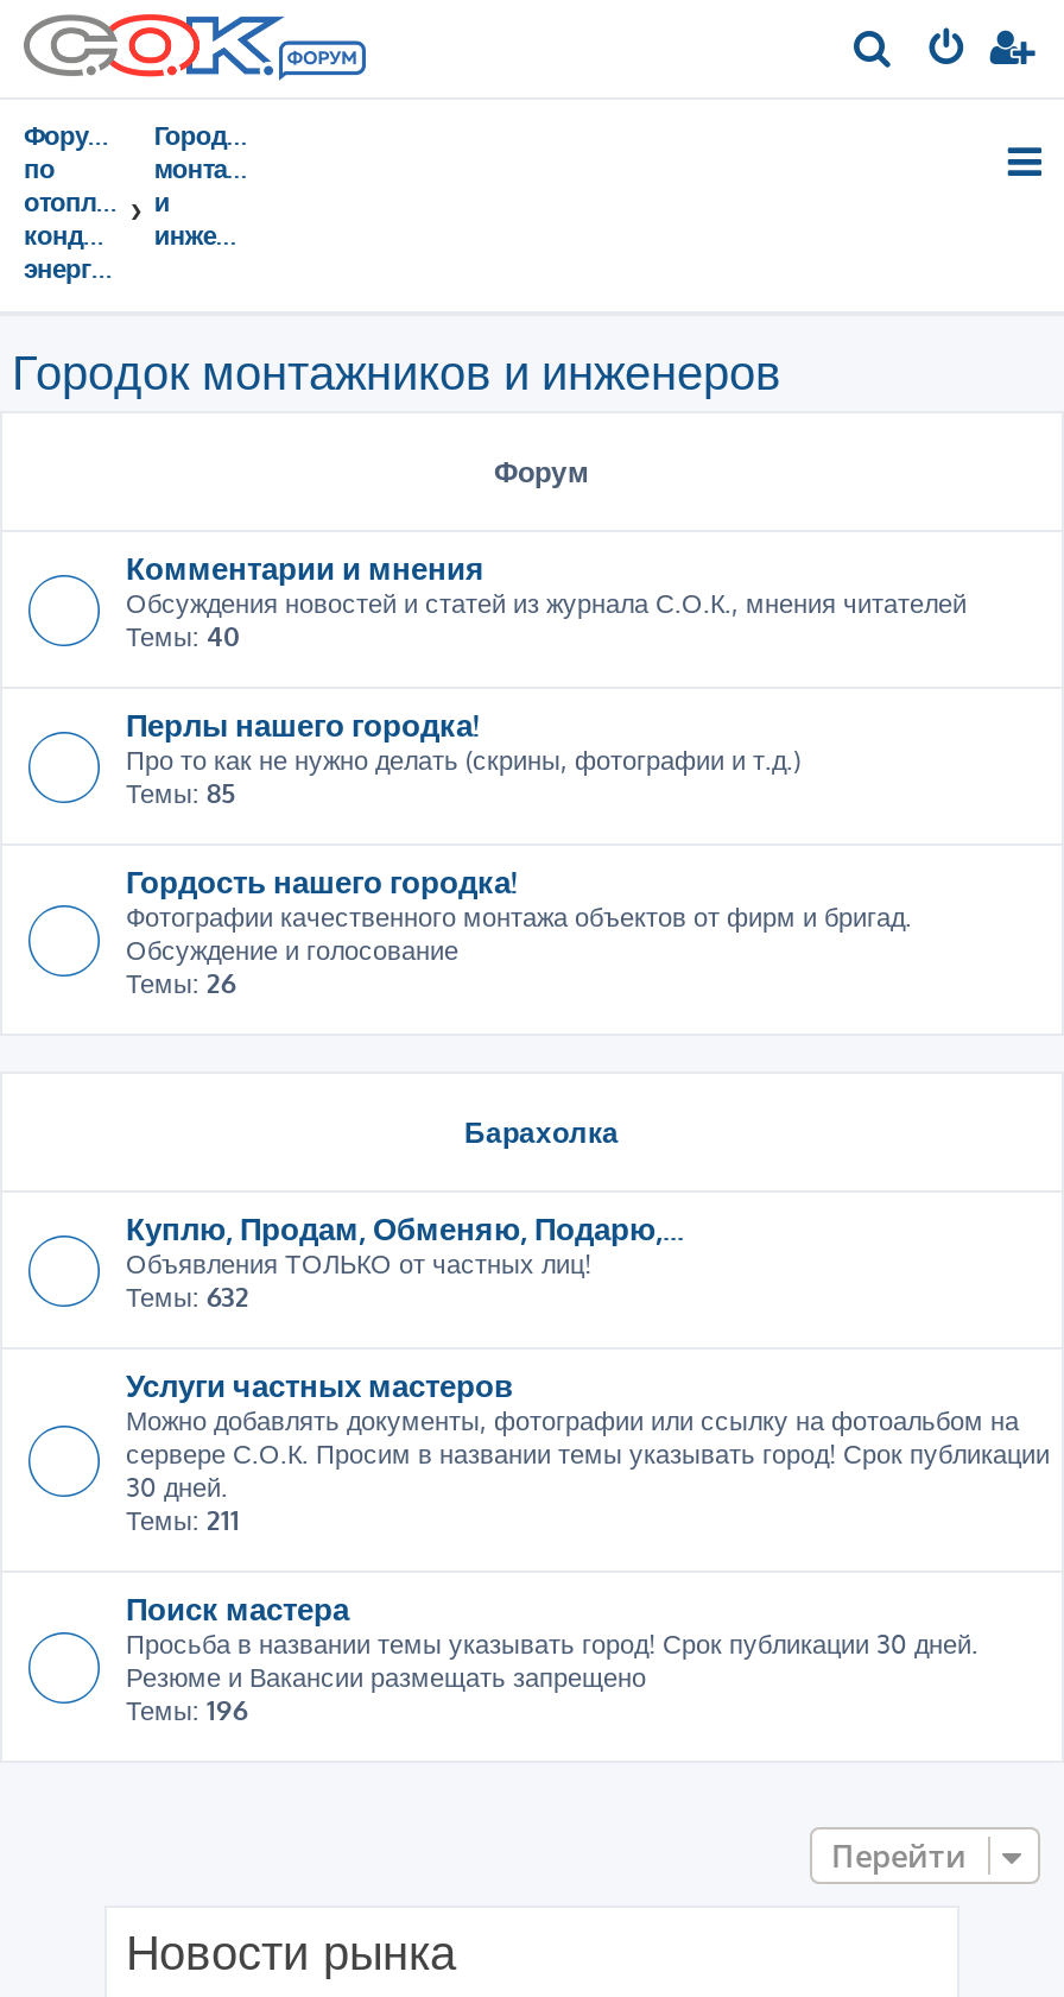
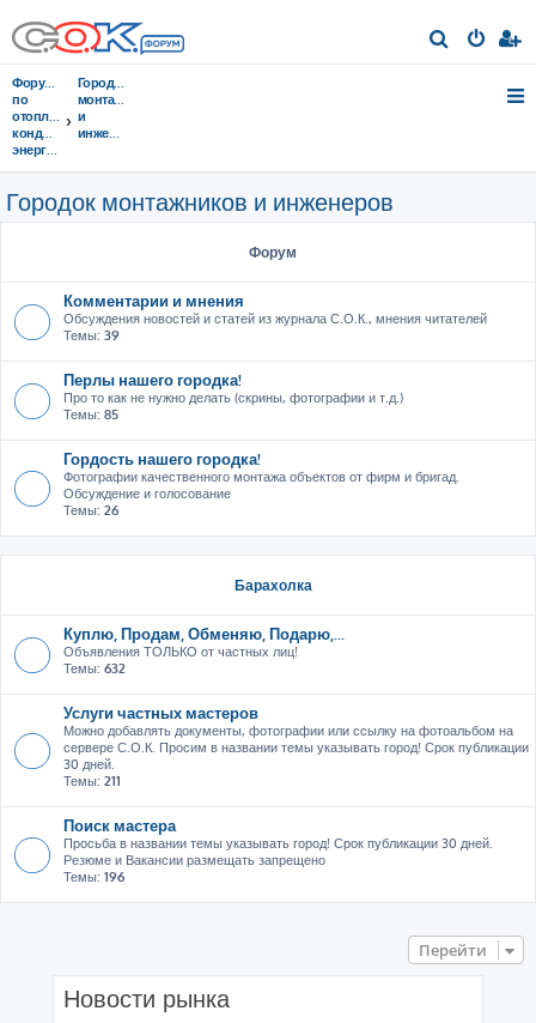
- Темы: 40
+ Темы: 39
